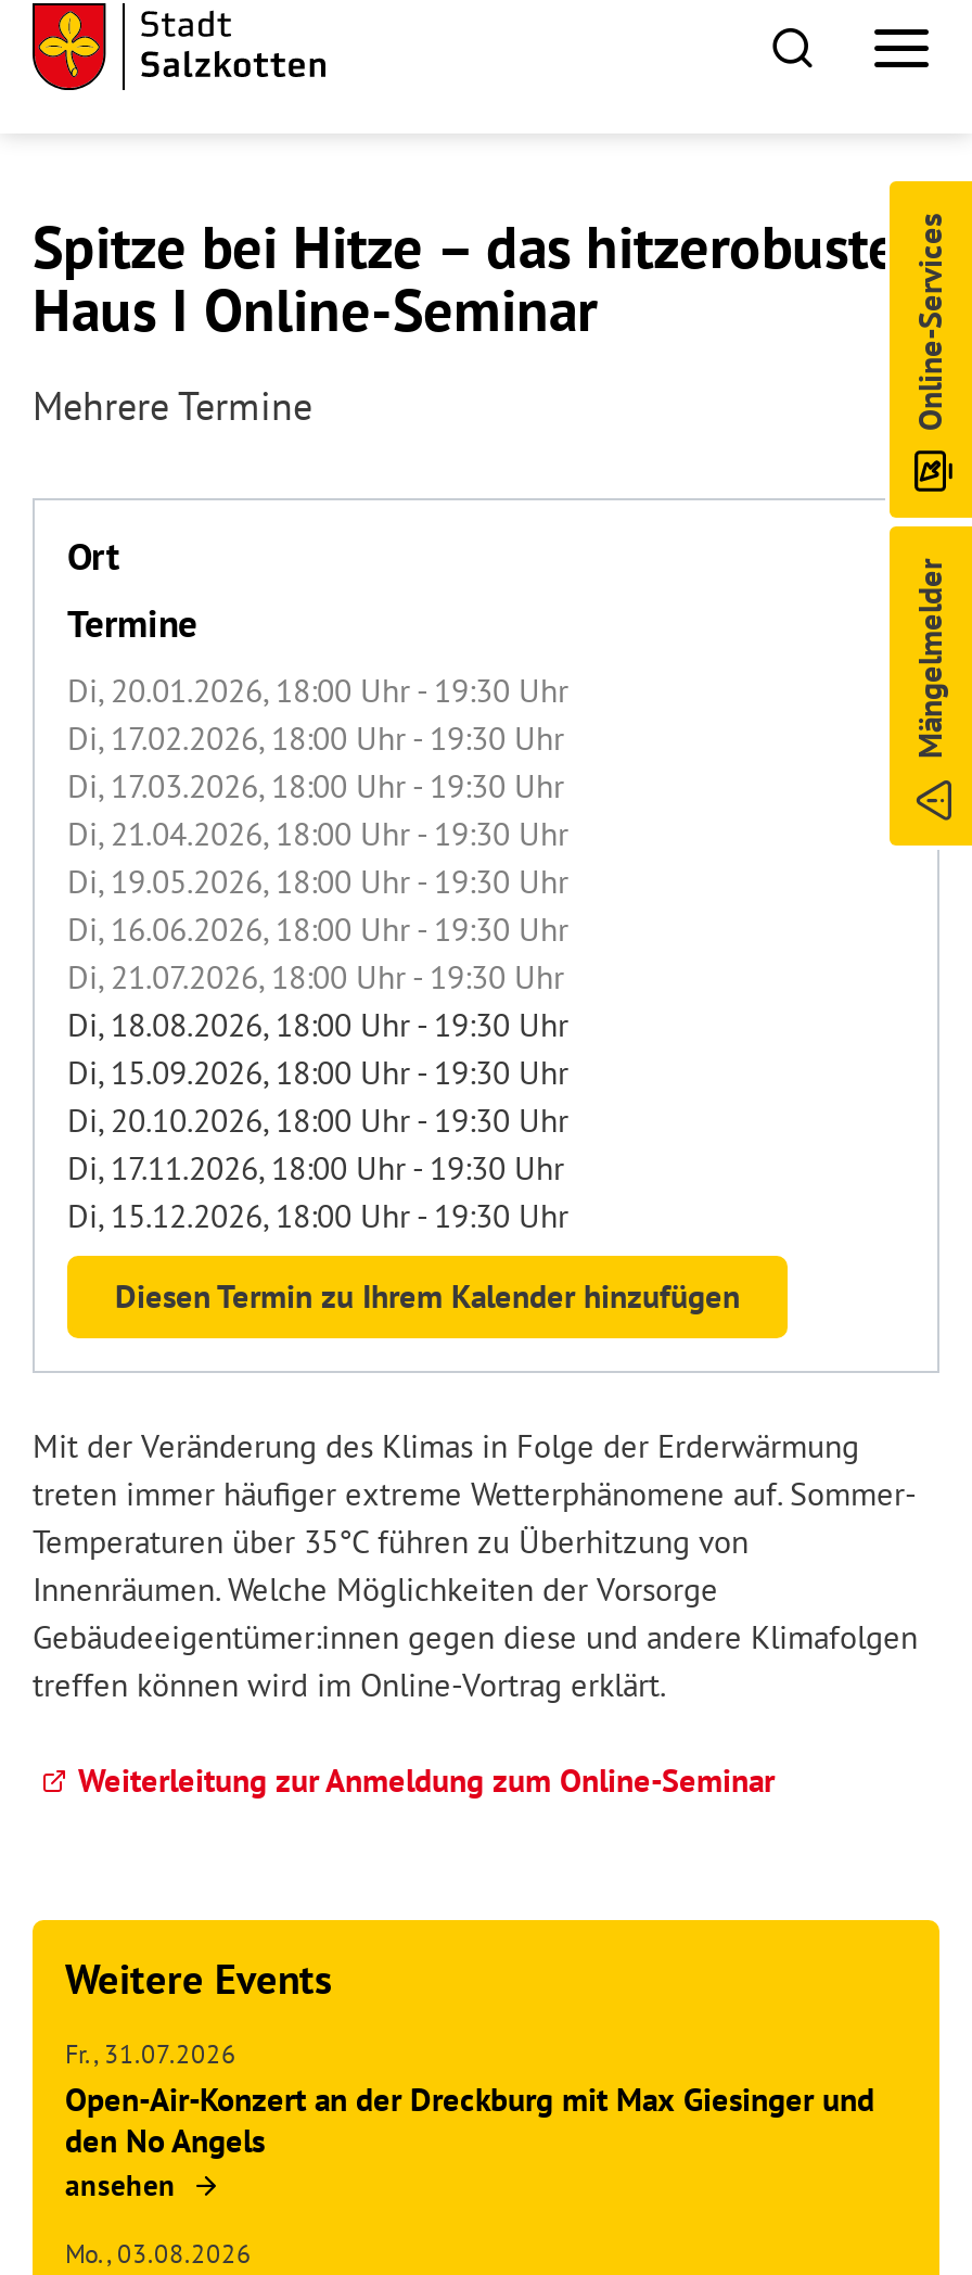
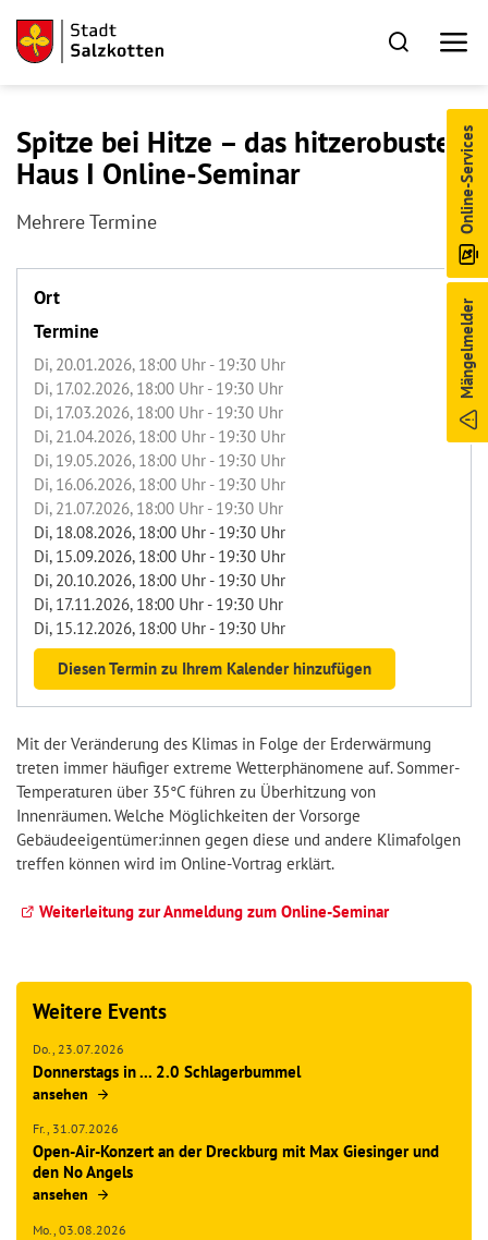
+ Do., 23.07.2026
+ Donnerstags in ... 2.0 Schlagerbummel
+ ansehen
